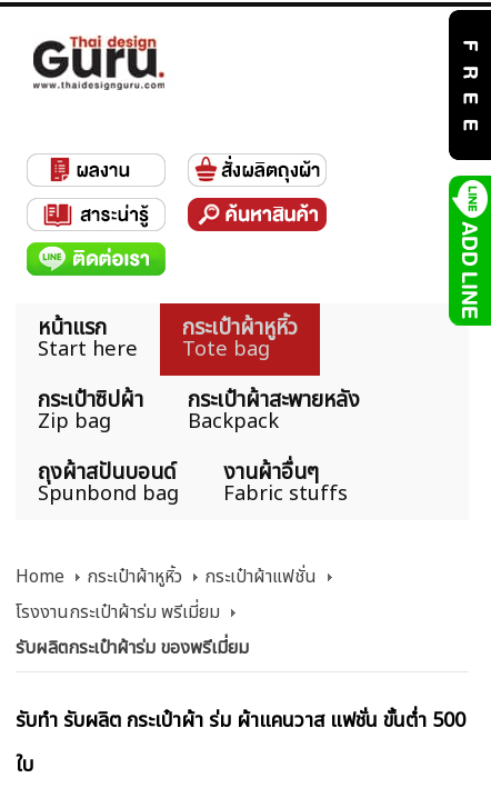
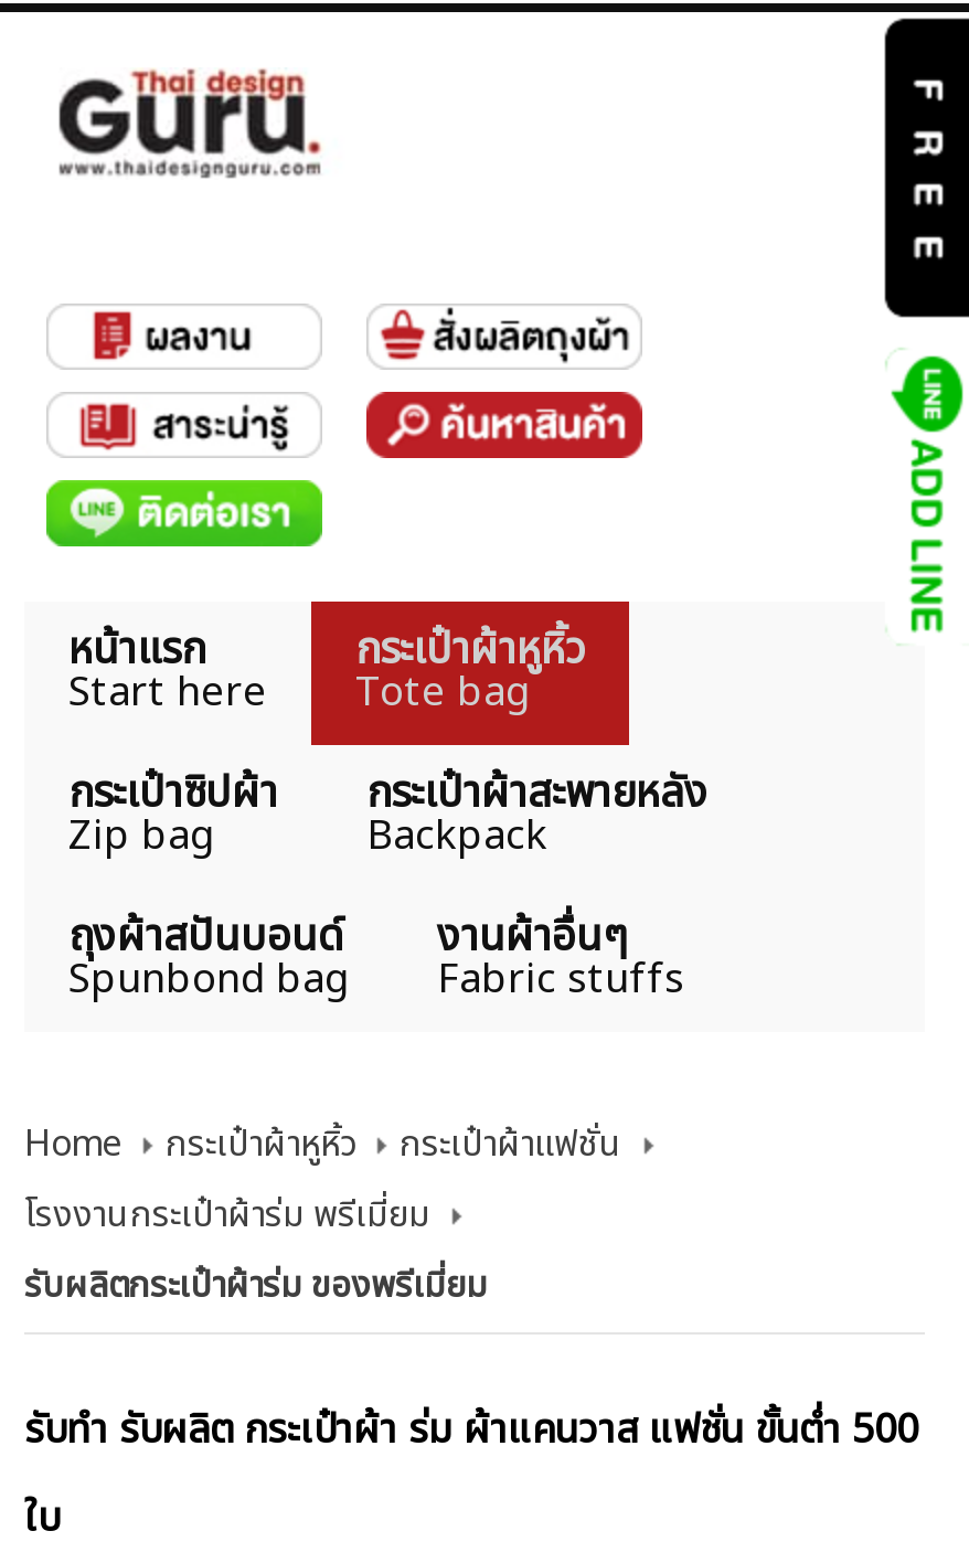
- [image]
+ [image]
